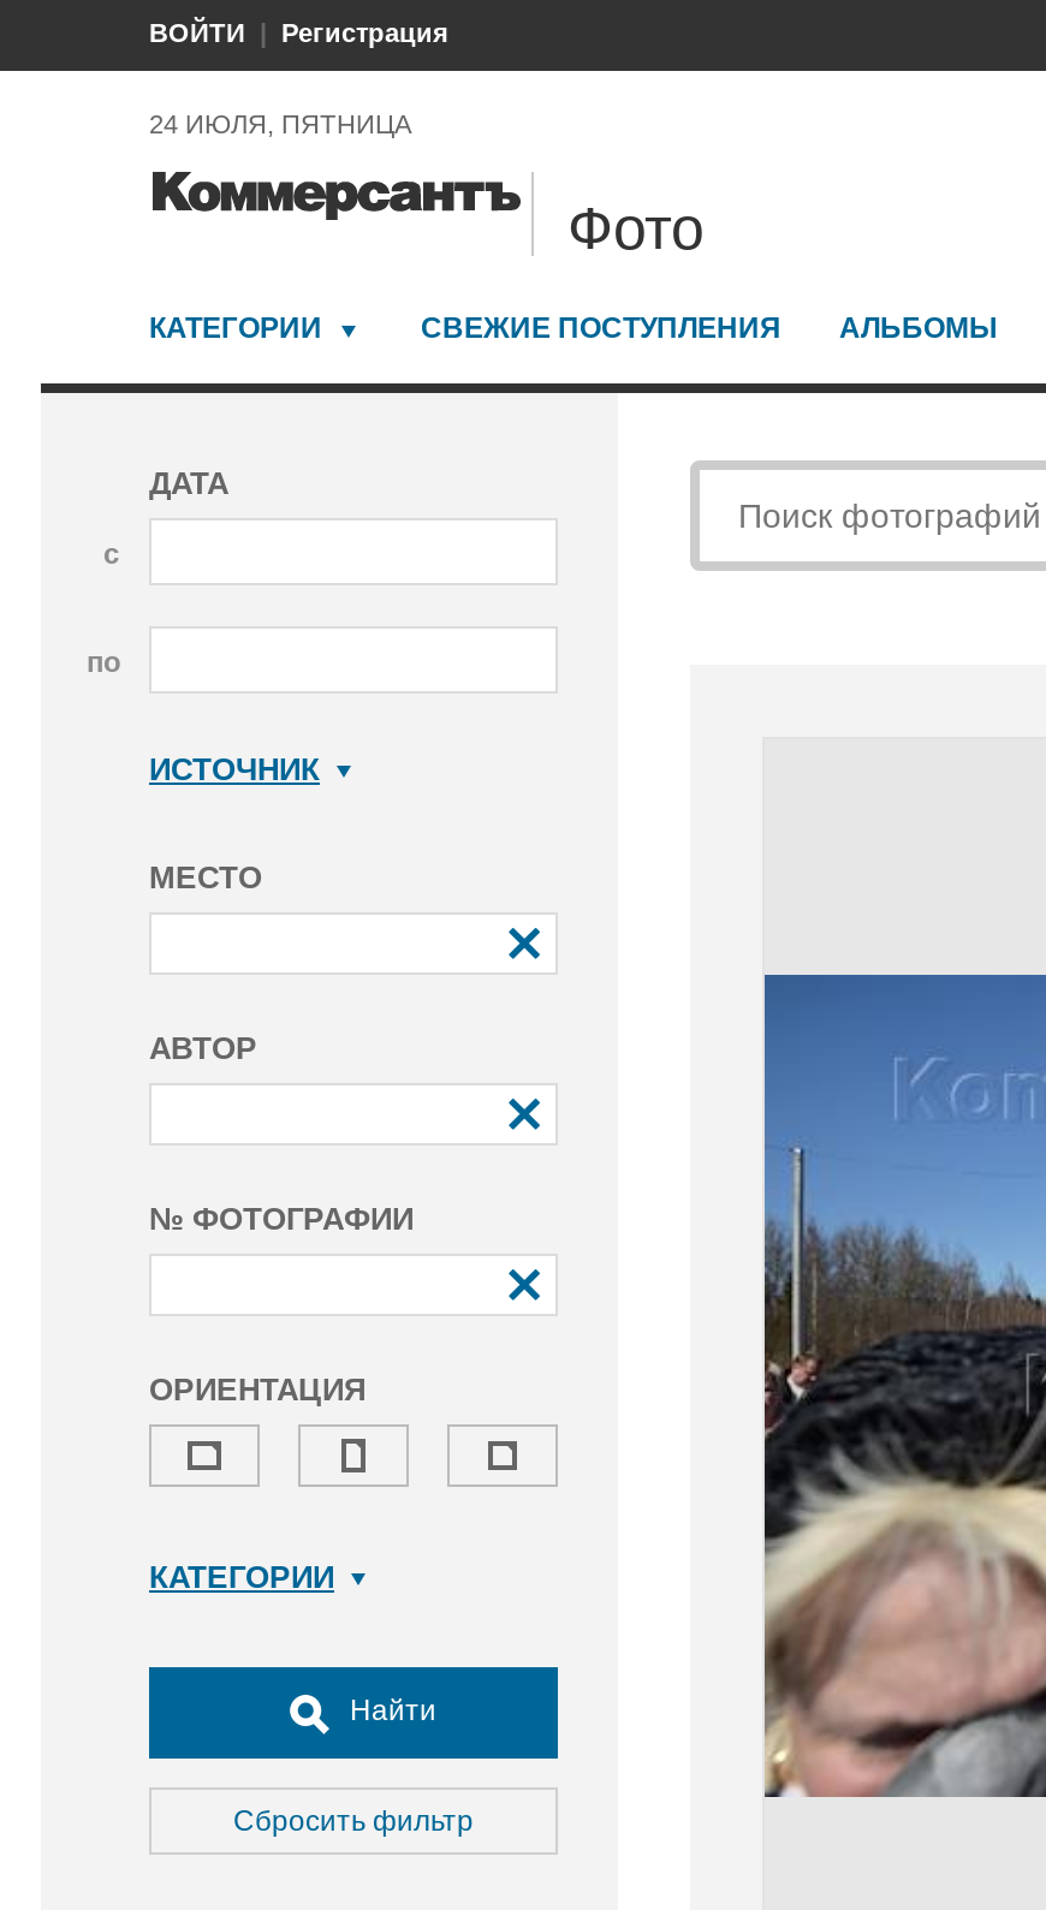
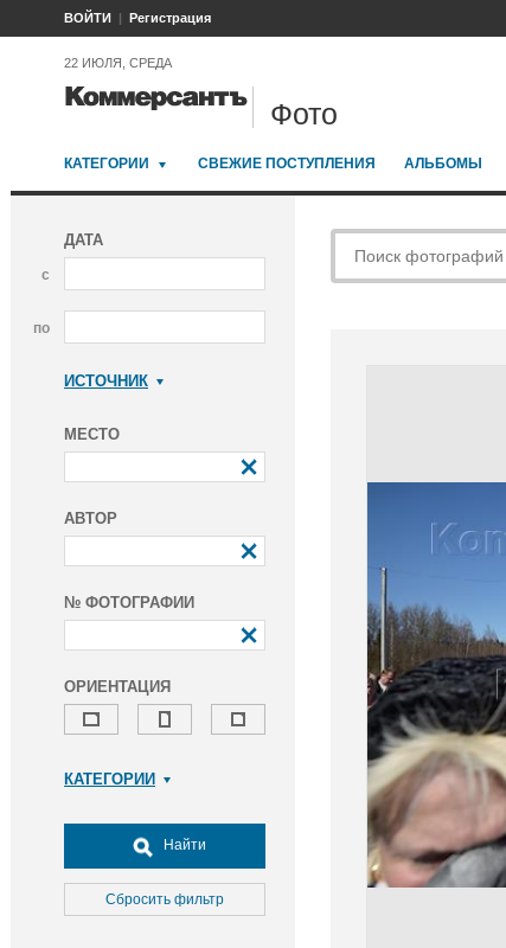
- 24 ИЮЛЯ, ПЯТНИЦА
+ 22 ИЮЛЯ, СРЕДА
